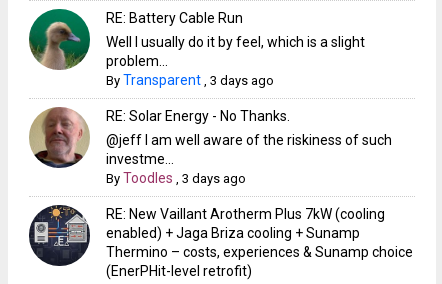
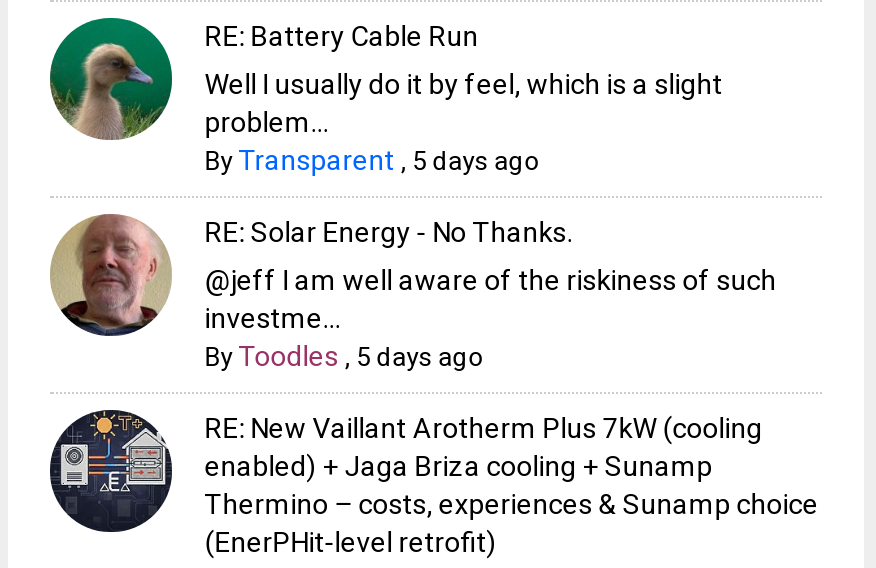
- By Transparent, 3 days ago
+ By Transparent, 5 days ago

- By Toodles, 3 days ago
+ By Toodles, 5 days ago
